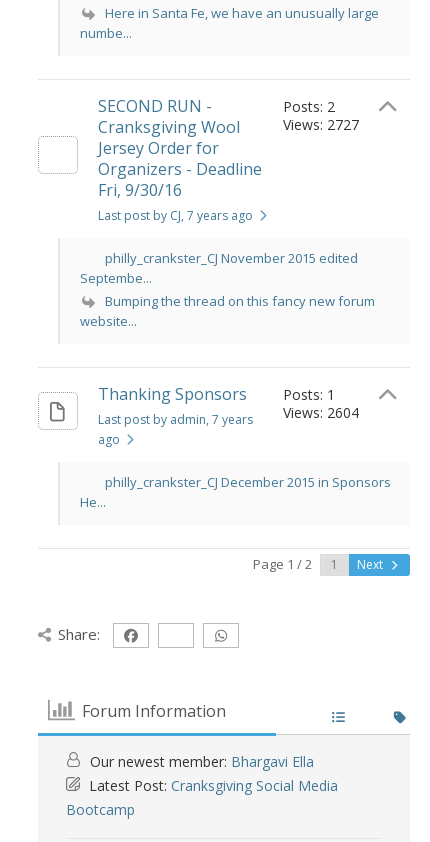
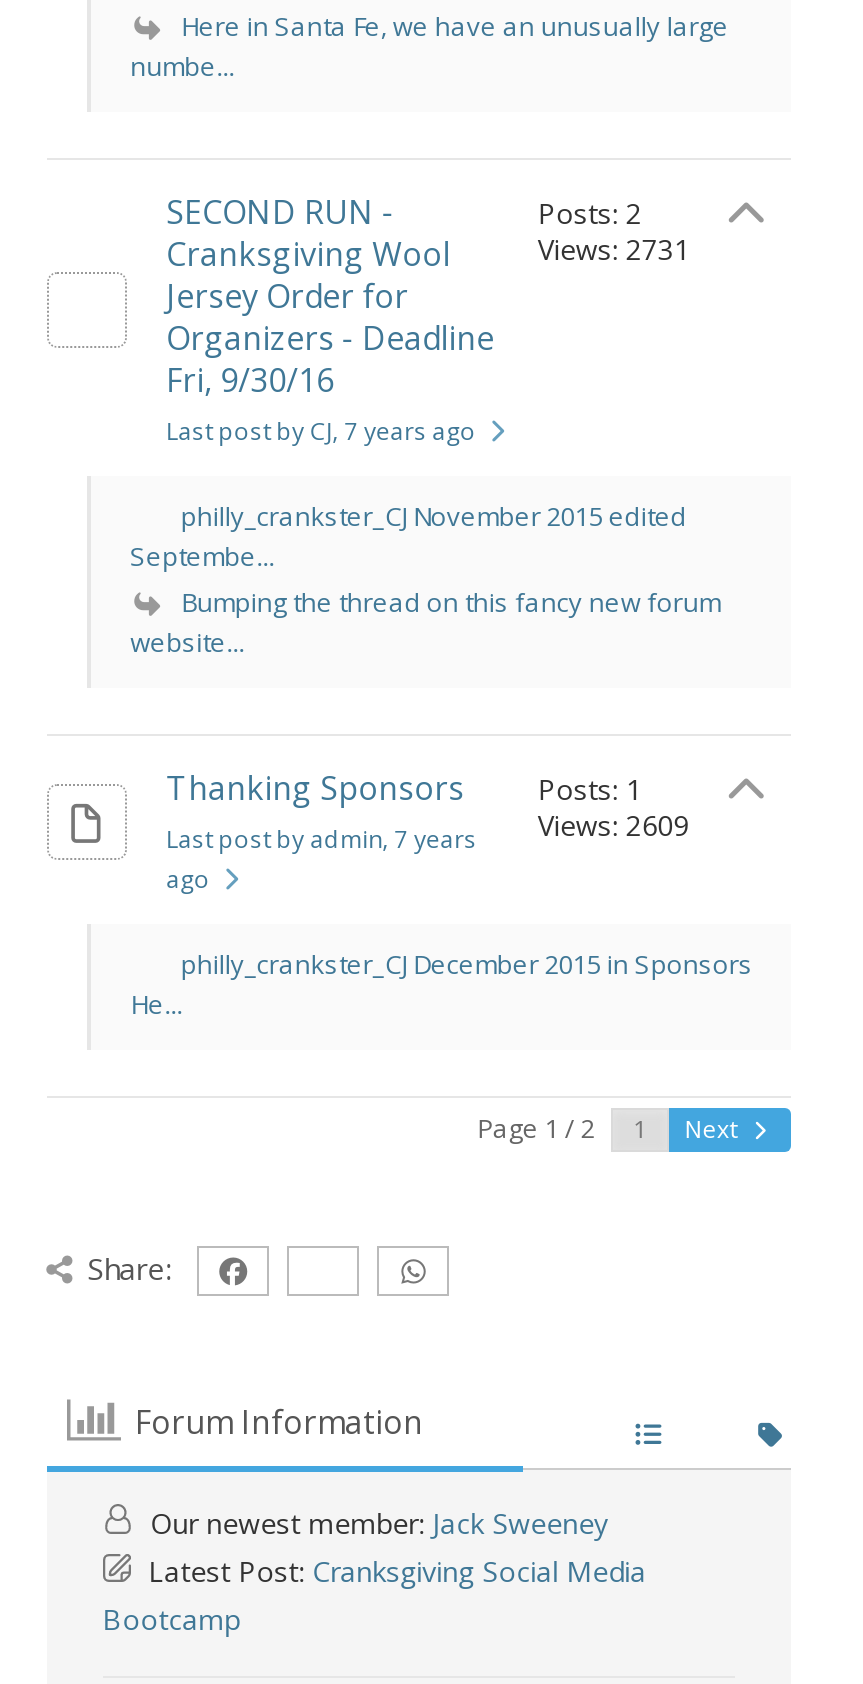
- Views: 2727
+ Views: 2731

- Last post by admin, 7 years Views: 2604
+ Last post by admin, 7 years Views: 2609

- Our newest member: Bhargavi Ella
+ Our newest member: Jack Sweeney
